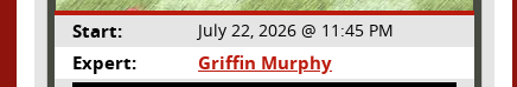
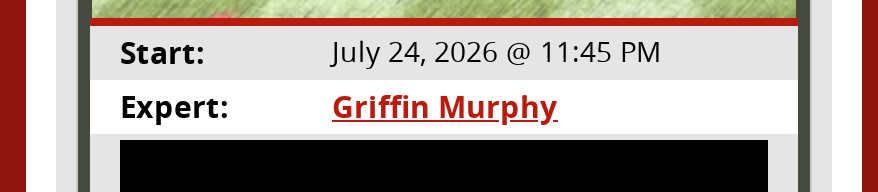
- July 22, 2026 @ 11:45 PM
+ July 24, 2026 @ 11:45 PM
